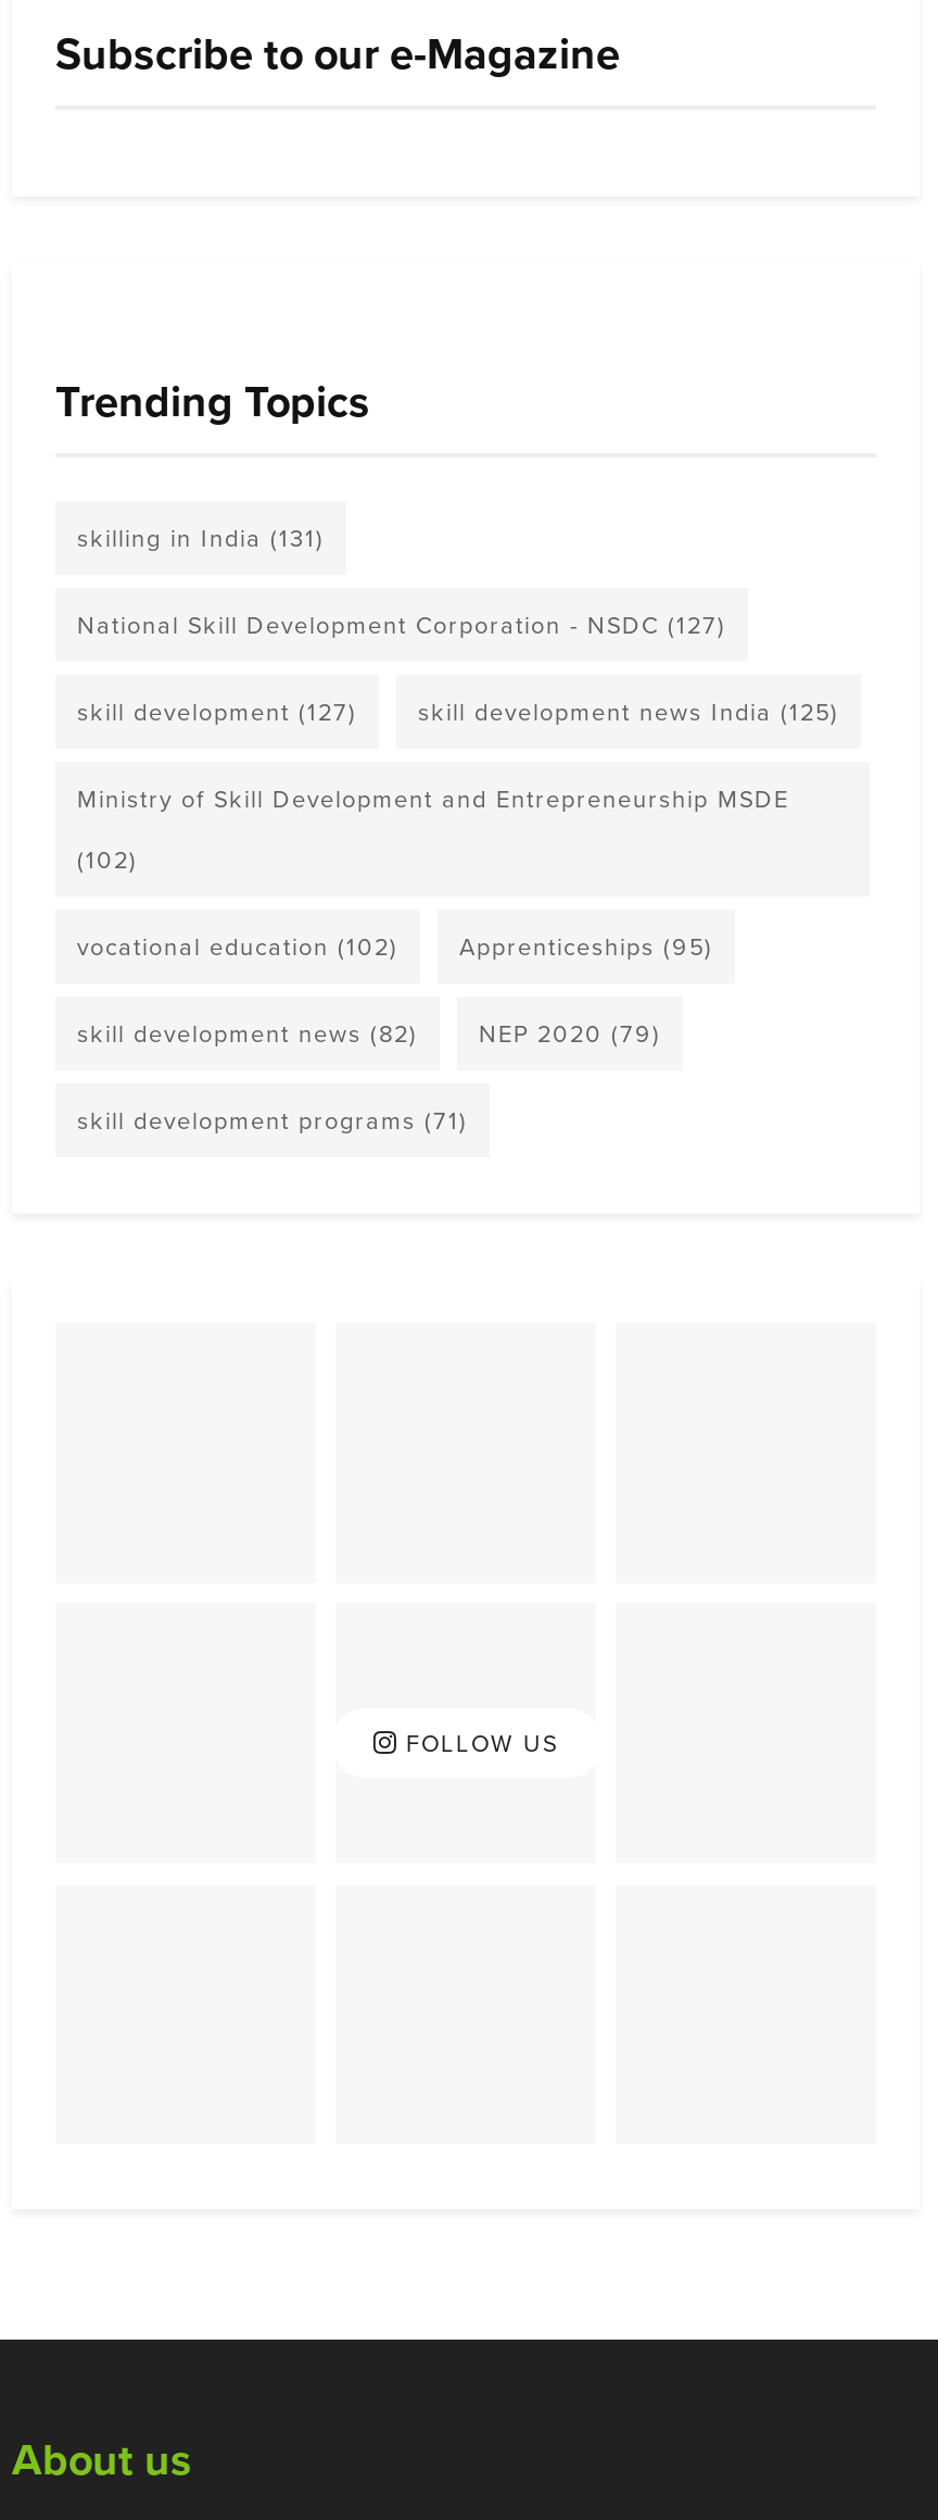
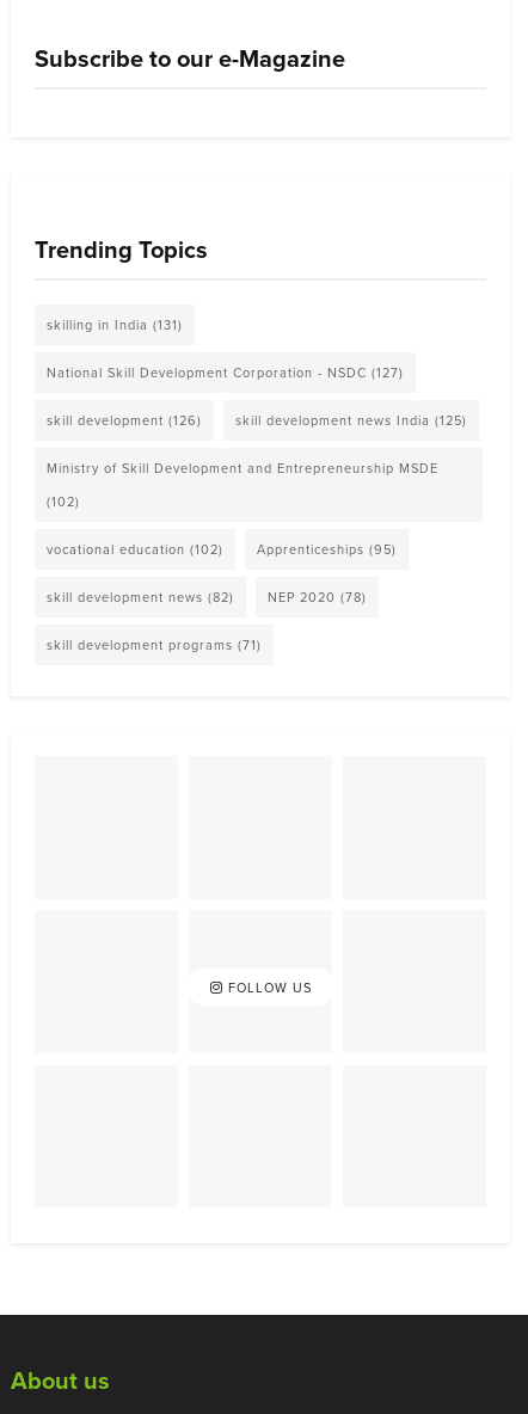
- skill development (127)
+ skill development (126)

- skill development news (82) NEP 2020 (79)
+ skill development news (82) NEP 2020 (78)
